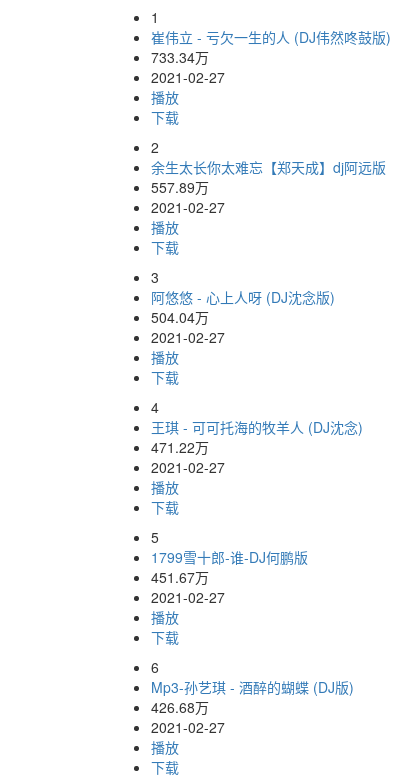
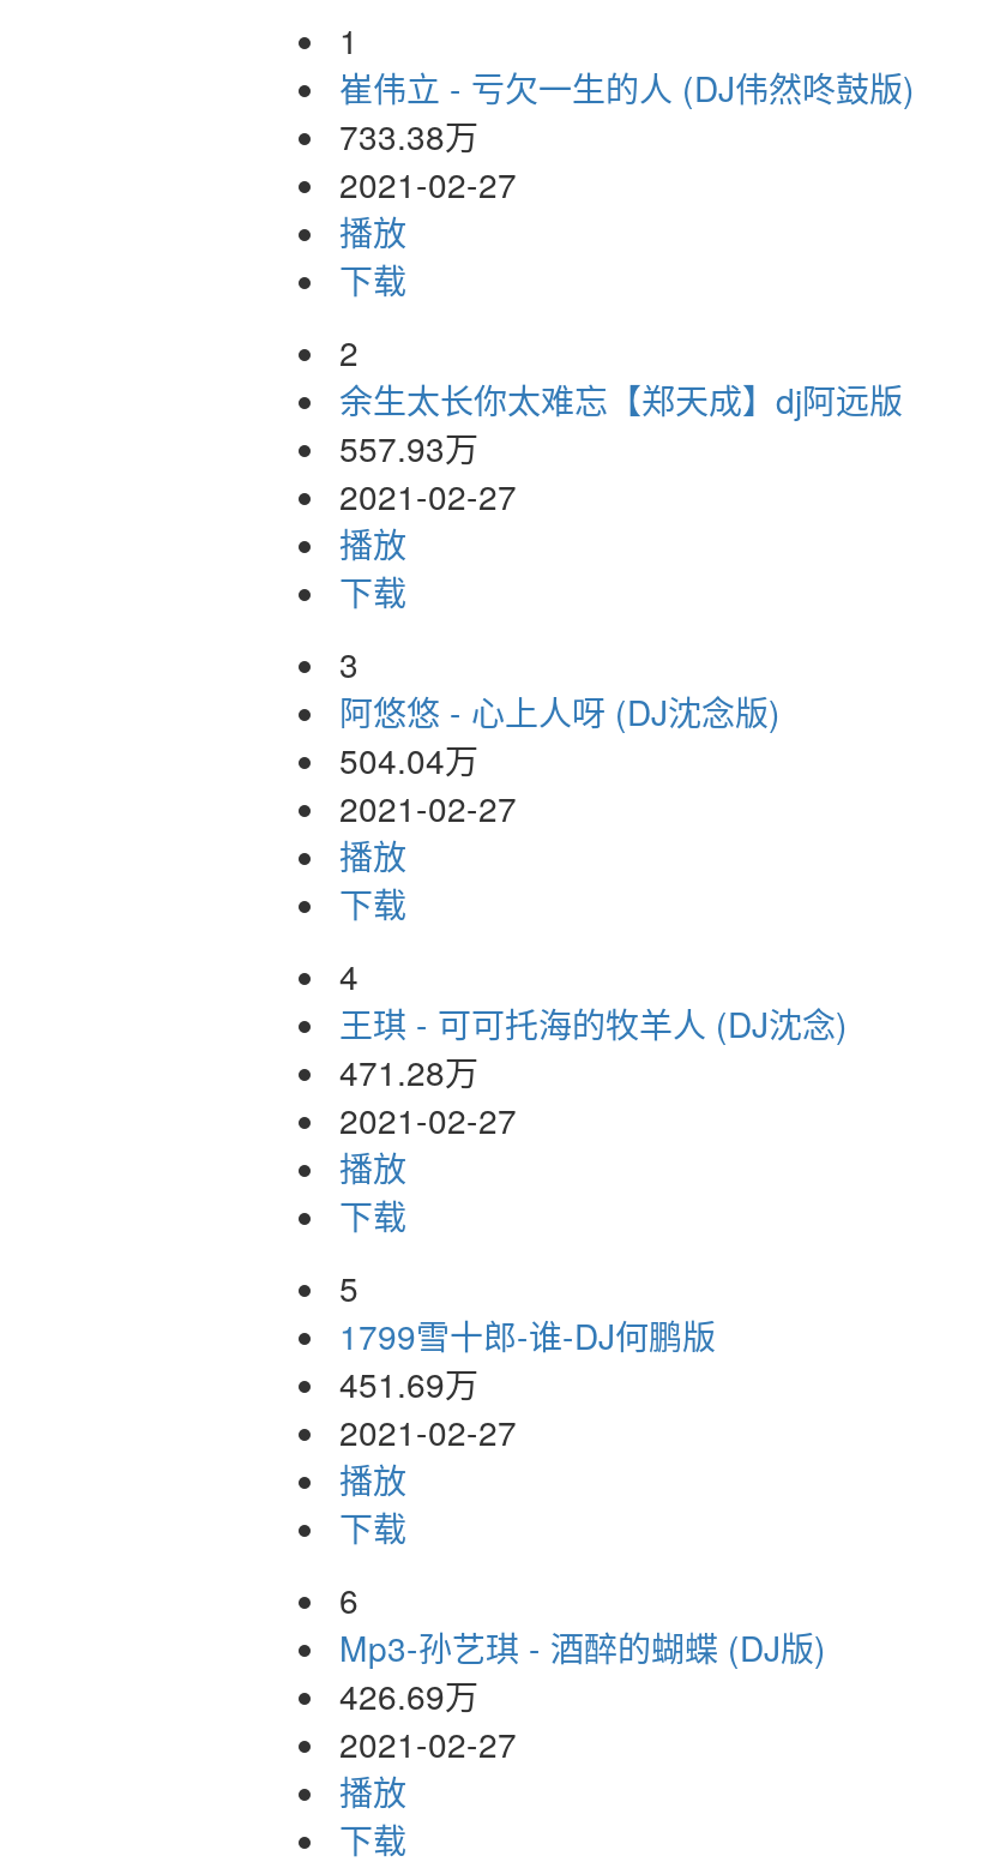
- 733.34万
+ 733.38万

- 557.89万
+ 557.93万

- 471.22万
+ 471.28万

- 451.67万
+ 451.69万

- 426.68万
+ 426.69万
